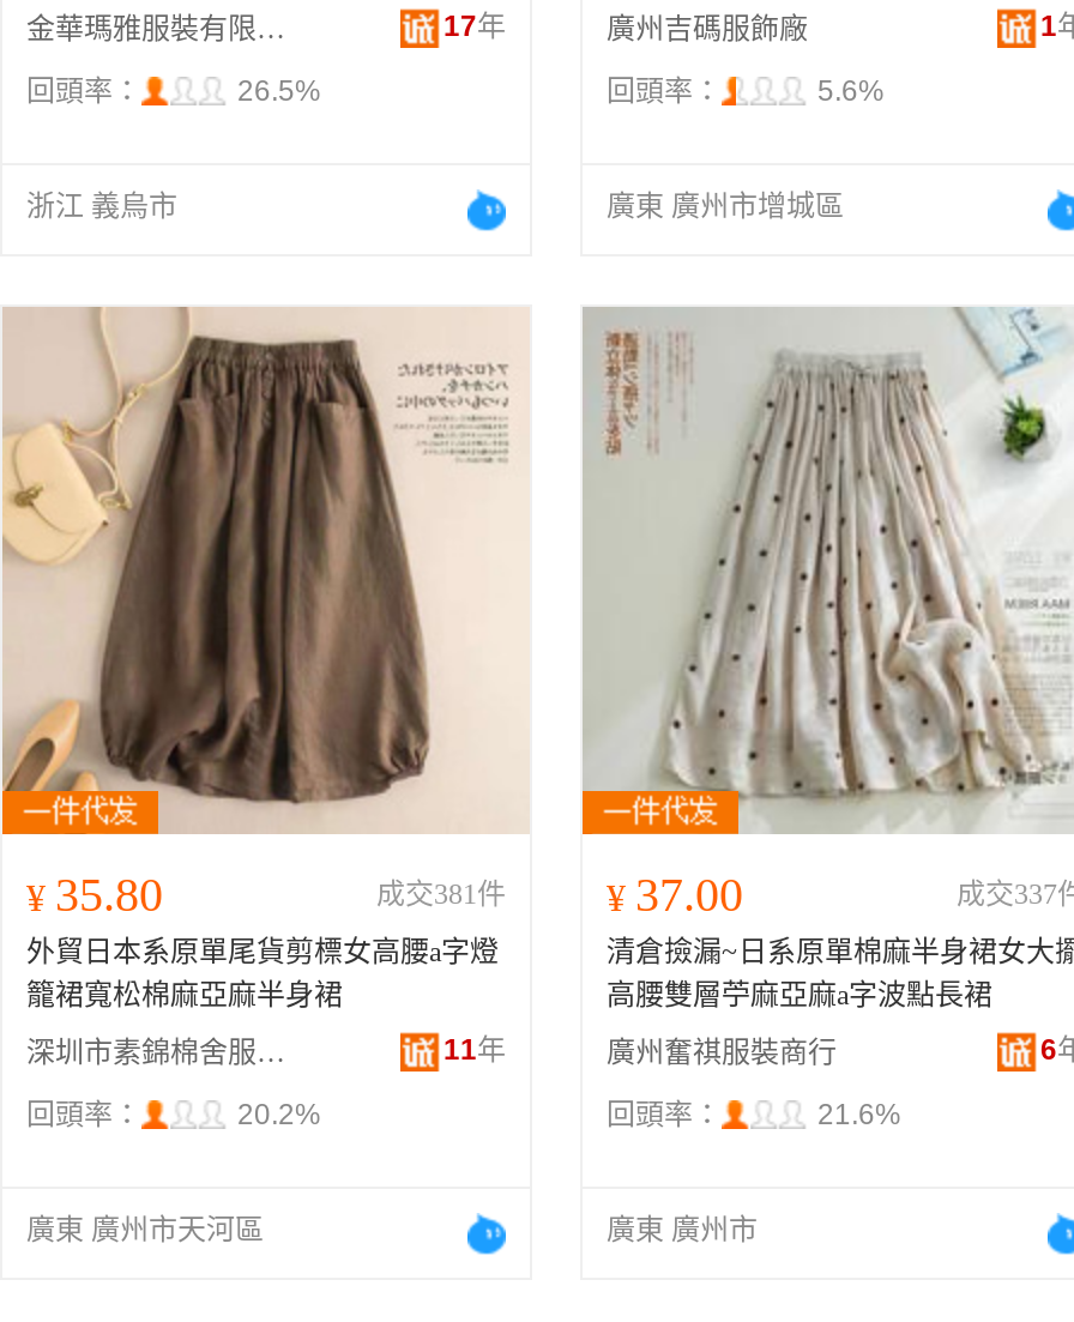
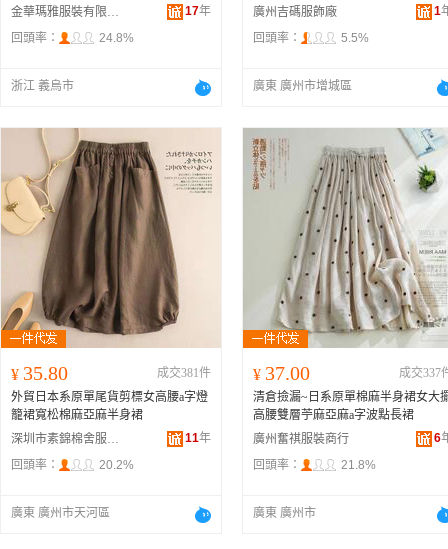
- 26.5%
+ 24.8%

- 5.6%
+ 5.5%

- 21.6%
+ 21.8%
